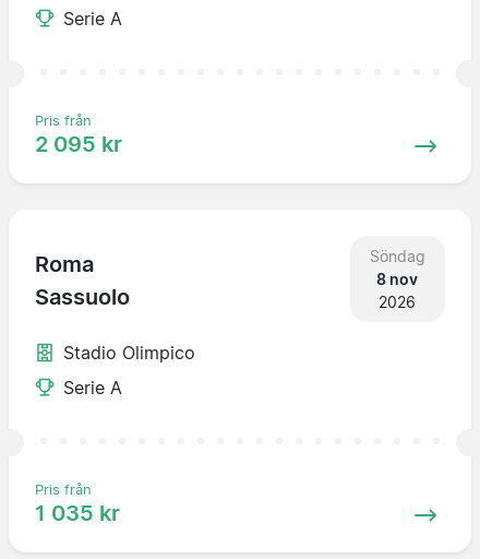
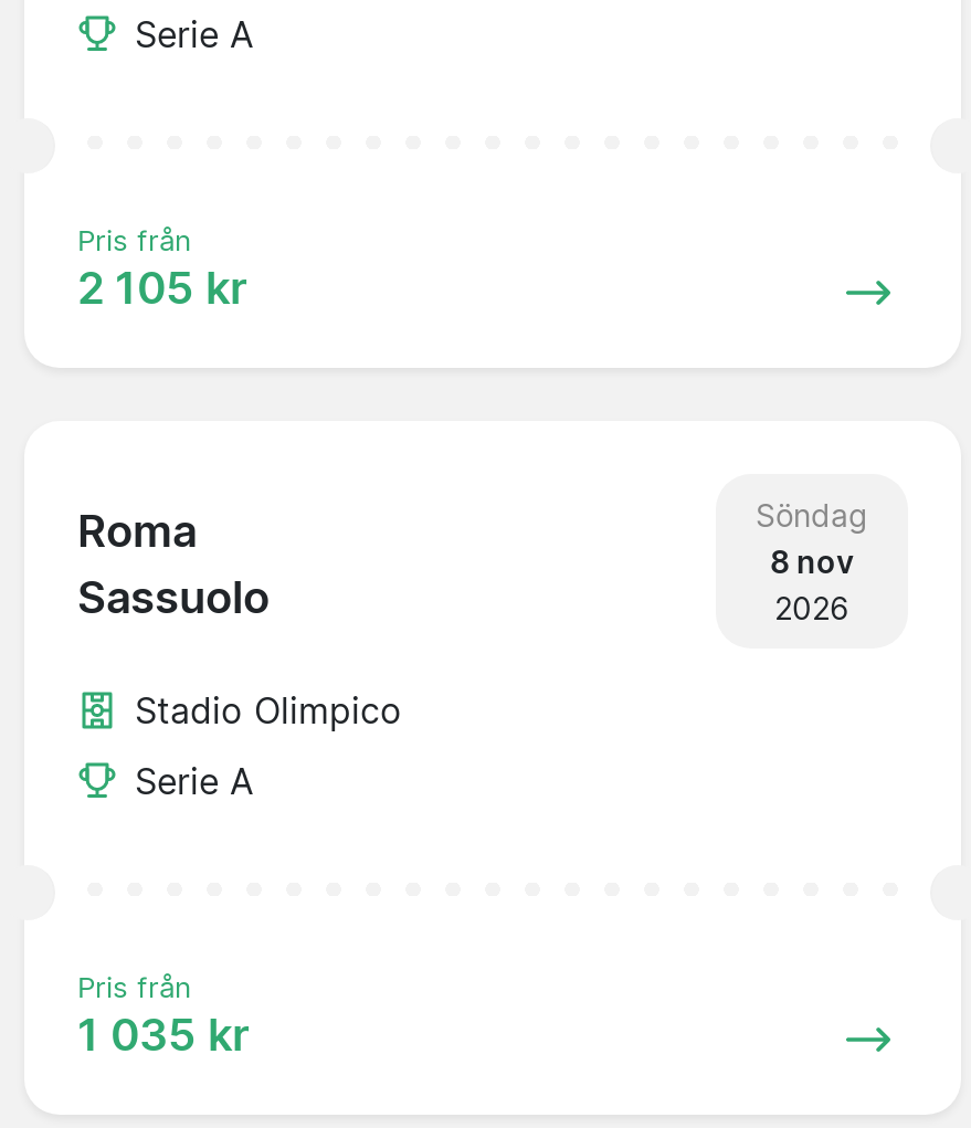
- 2 095 kr
+ 2 105 kr
